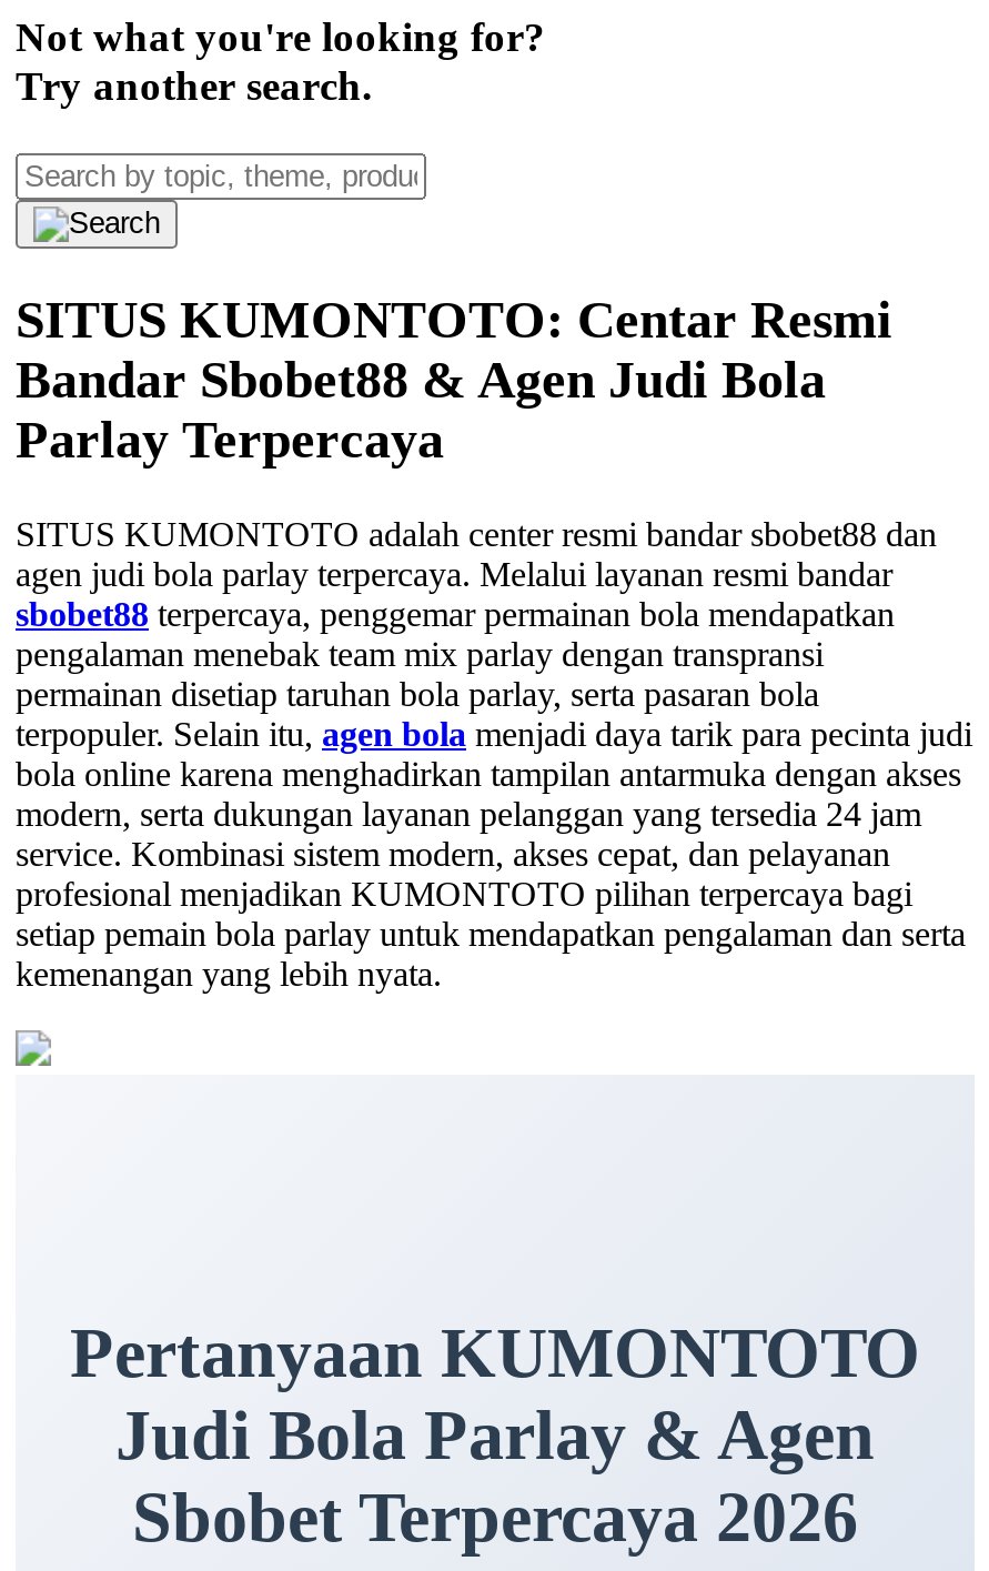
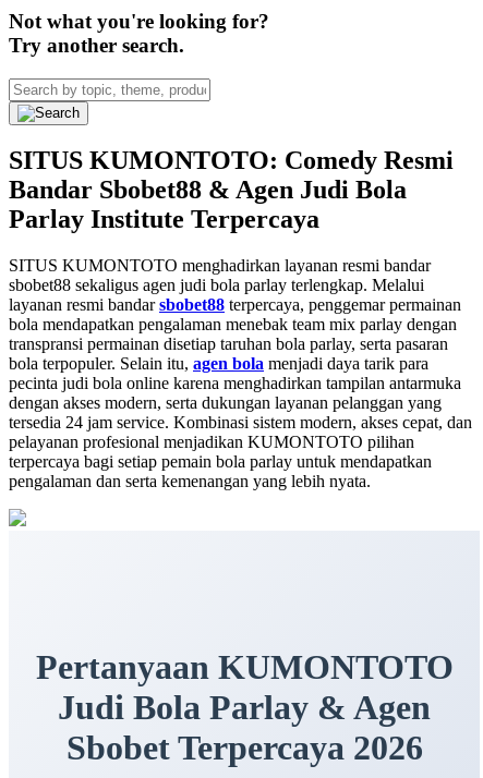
- SITUS KUMONTOTO: Centar Resmi
+ SITUS KUMONTOTO: Comedy Resmi

- Parlay Terpercaya
+ Parlay Institute Terpercaya

- SITUS KUMONTOTO adalah center resmi bandar sbobet88 dan
- agen judi bola parlay terpercaya. Melalui layanan resmi bandar
- sbobet88 terpercaya, penggemar permainan bola mendapatkan
- pengalaman menebak team mix parlay dengan transpransi
- permainan disetiap taruhan bola parlay, serta pasaran bola
- terpopuler. Selain itu, agen bolamenjadi daya tarik para pecinta judi
- bola online karena menghadirkan tampilan antarmuka dengan akses
- modern, serta dukungan layanan pelanggan yang tersedia 24 jam
- service. Kombinasi sistem modern, akses cepat, dan pelayanan
- profesional menjadikan KUMONTOTO pilihan terpercaya bagi
- setiap pemain bola parlay untuk mendapatkan pengalaman dan serta
- kemenangan yang lebih nyata.
+ SITUS KUMONTOTO menghadirkan layanan resmi bandar
+ sbobet88 sekaligus agen judi bola parlay terlengkap. Melalui
+ layanan resmi bandar sbobet88 terpercaya, penggemar permainan
+ bola mendapatkan pengalaman menebak team mix parlay dengan
+ transpransi permainan disetiap taruhan bola parlay, serta pasaran
+ bola terpopuler. Selain itu, agen bola menjadi daya tarik para
+ pecinta judi bola online karena menghadirkan tampilan antarmuka
+ dengan akses modern, serta dukungan layanan pelanggan yang
+ tersedia 24 jam service. Kombinasi sistem modern, akses cepat, dan
+ pelayanan profesional menjadikan KUMONTOTO pilihan
+ terpercaya bagi setiap pemain bola parlay untuk mendapatkan
+ pengalaman dan serta kemenangan yang lebih nyata.
